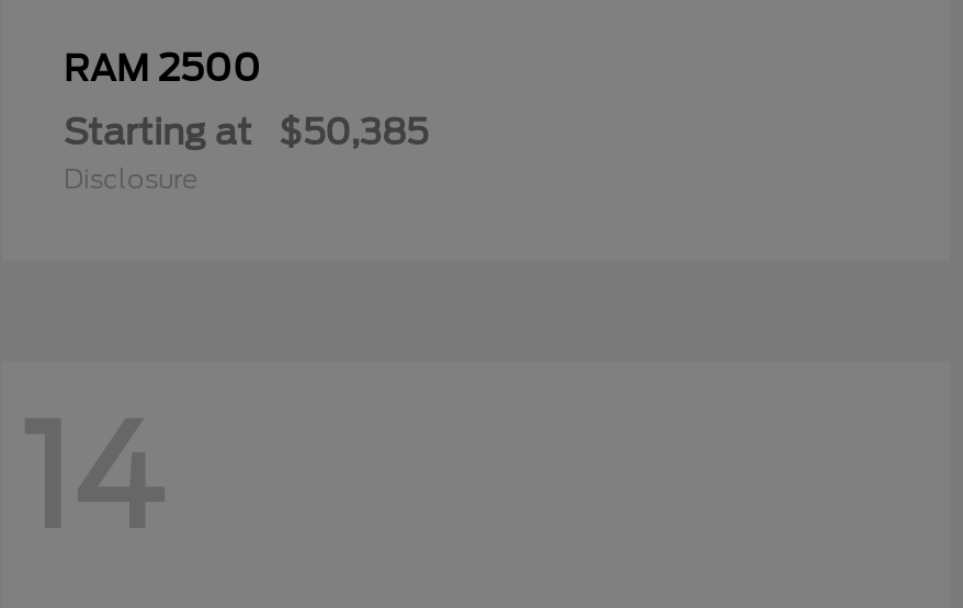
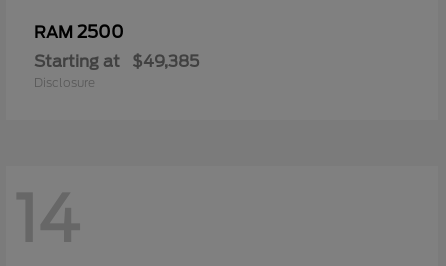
- Starting at $50,385
+ Starting at $49,385
